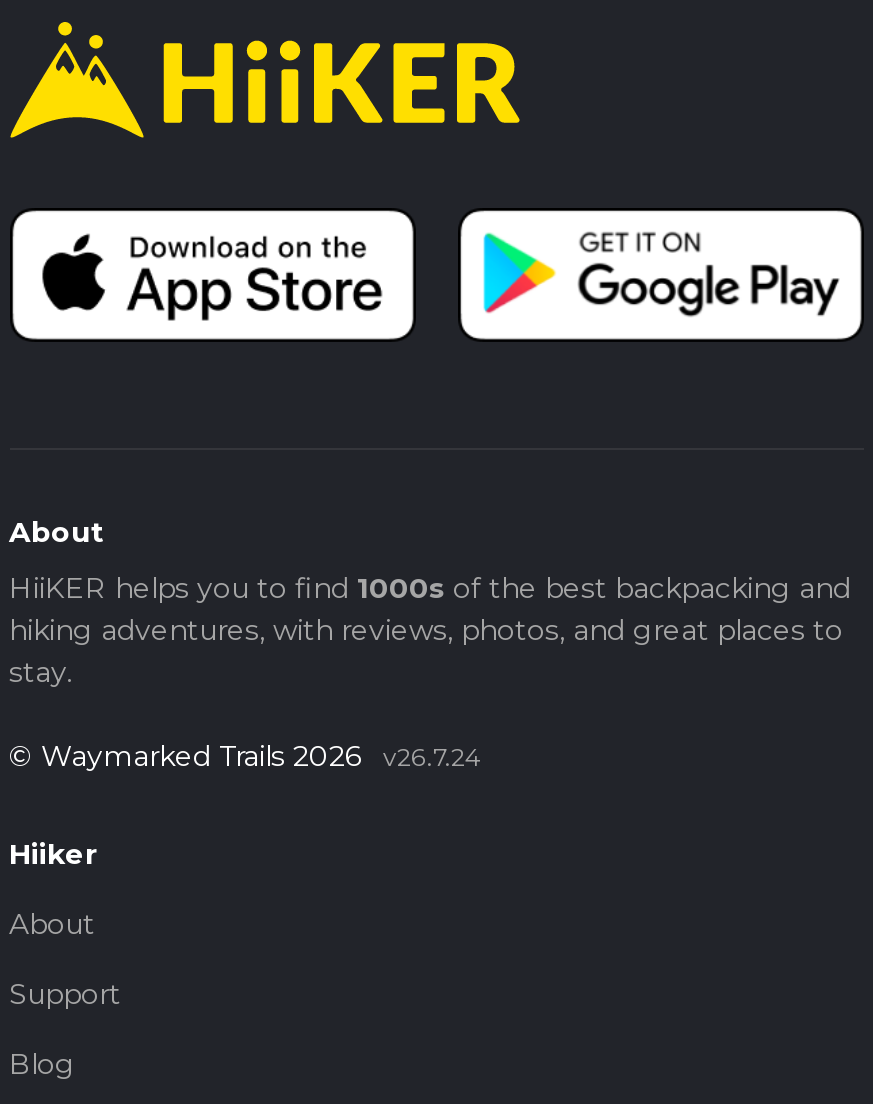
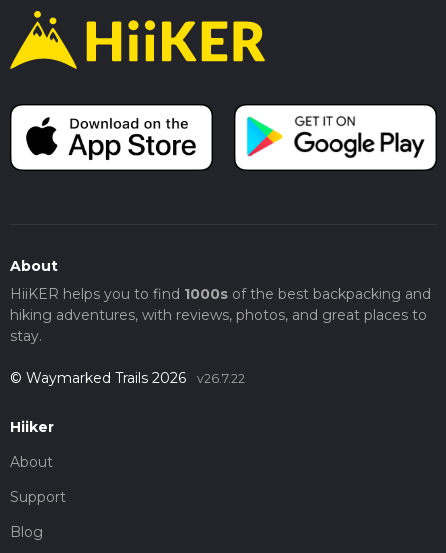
- © Waymarked Trails 2026 v26.7.24
+ © Waymarked Trails 2026 v26.7.22
